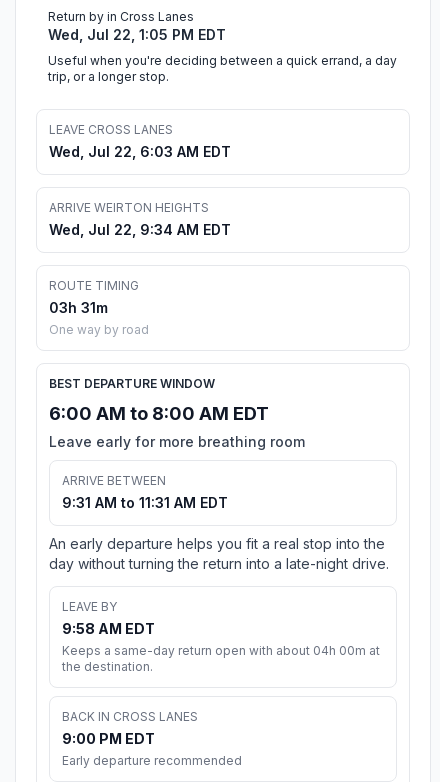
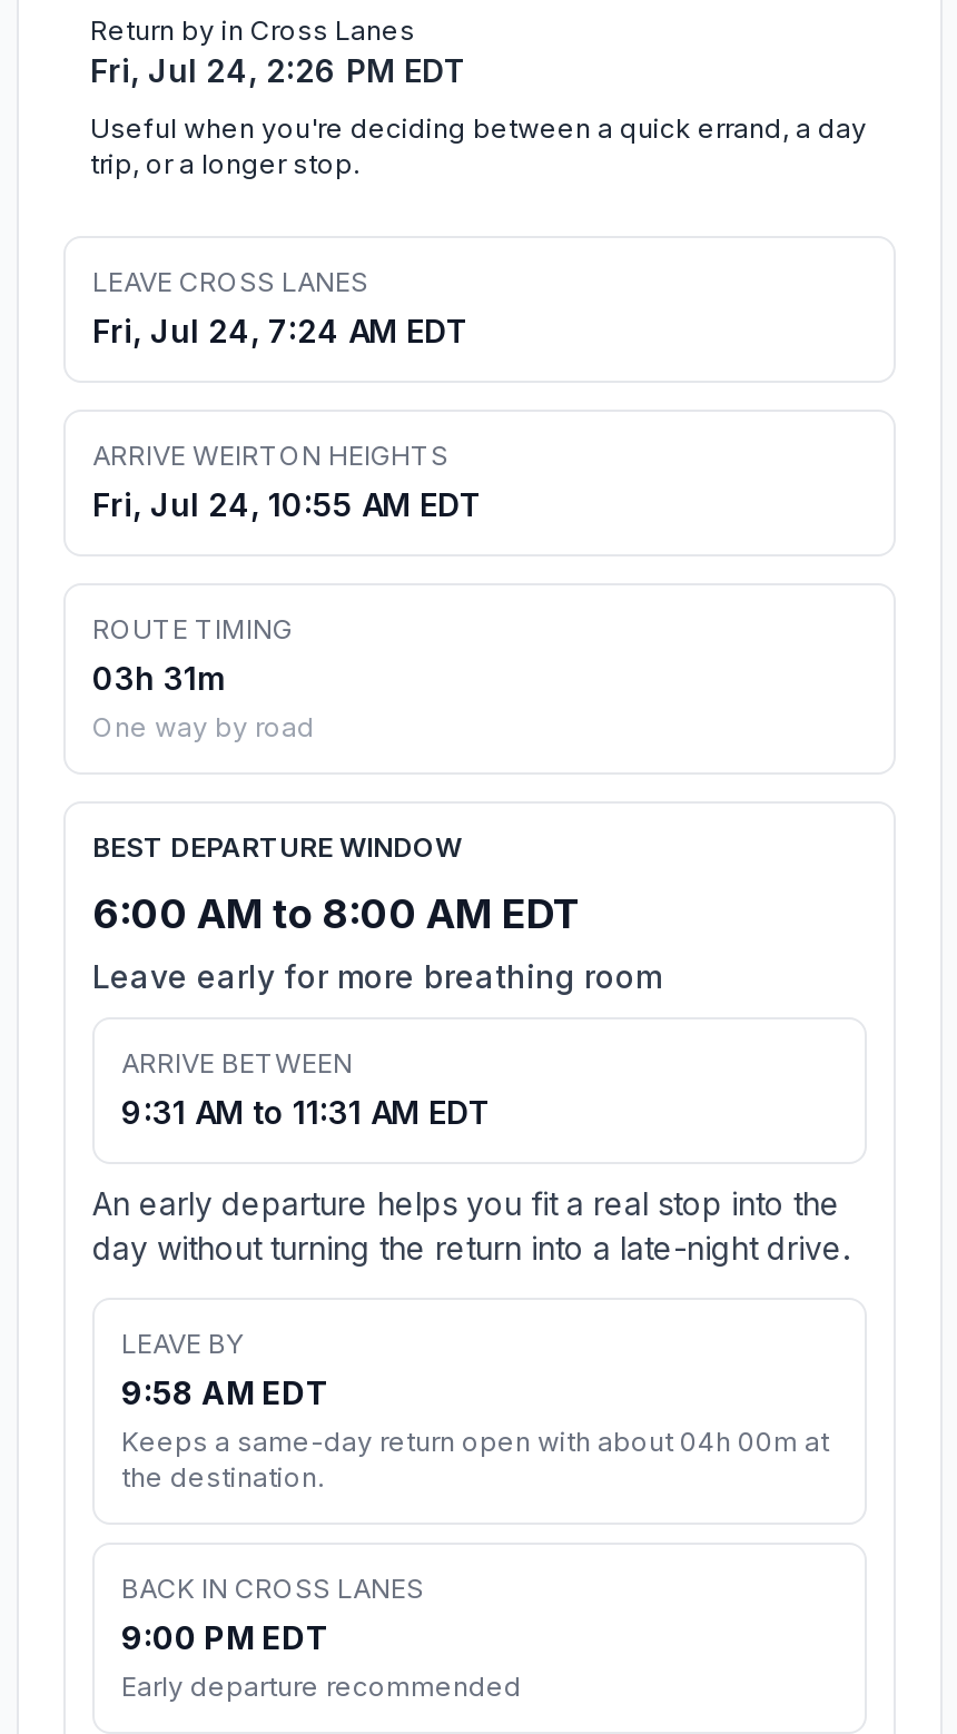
- Wed, Jul 22, 1:05 PM EDT
+ Fri, Jul 24, 2:26 PM EDT

- Wed, Jul 22, 6:03 AM EDT
+ Fri, Jul 24, 7:24 AM EDT

- Wed, Jul 22, 9:34 AM EDT
+ Fri, Jul 24, 10:55 AM EDT
